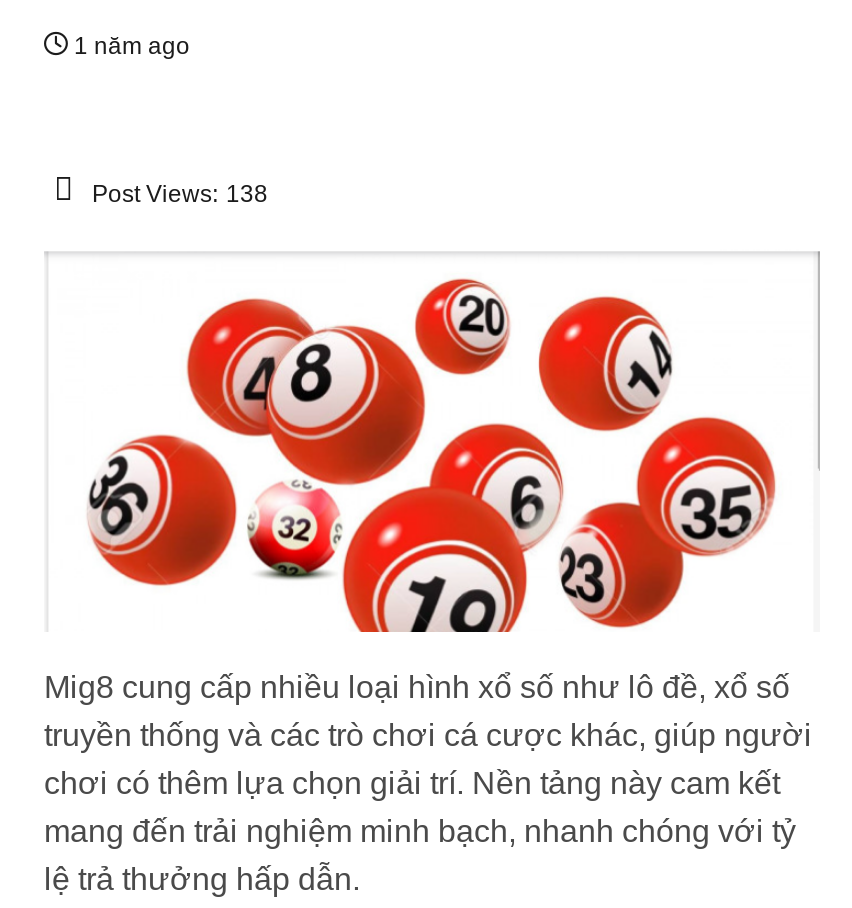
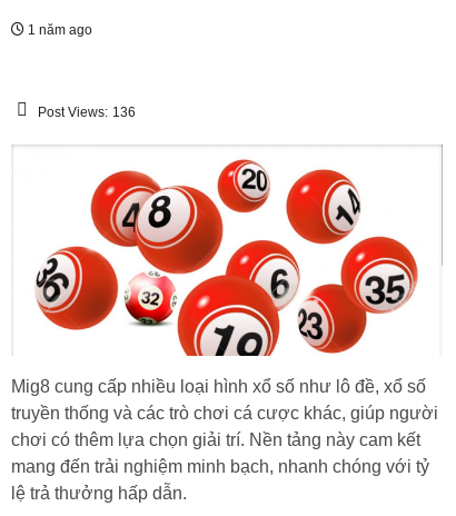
- Post Views: 138
+ Post Views: 136
